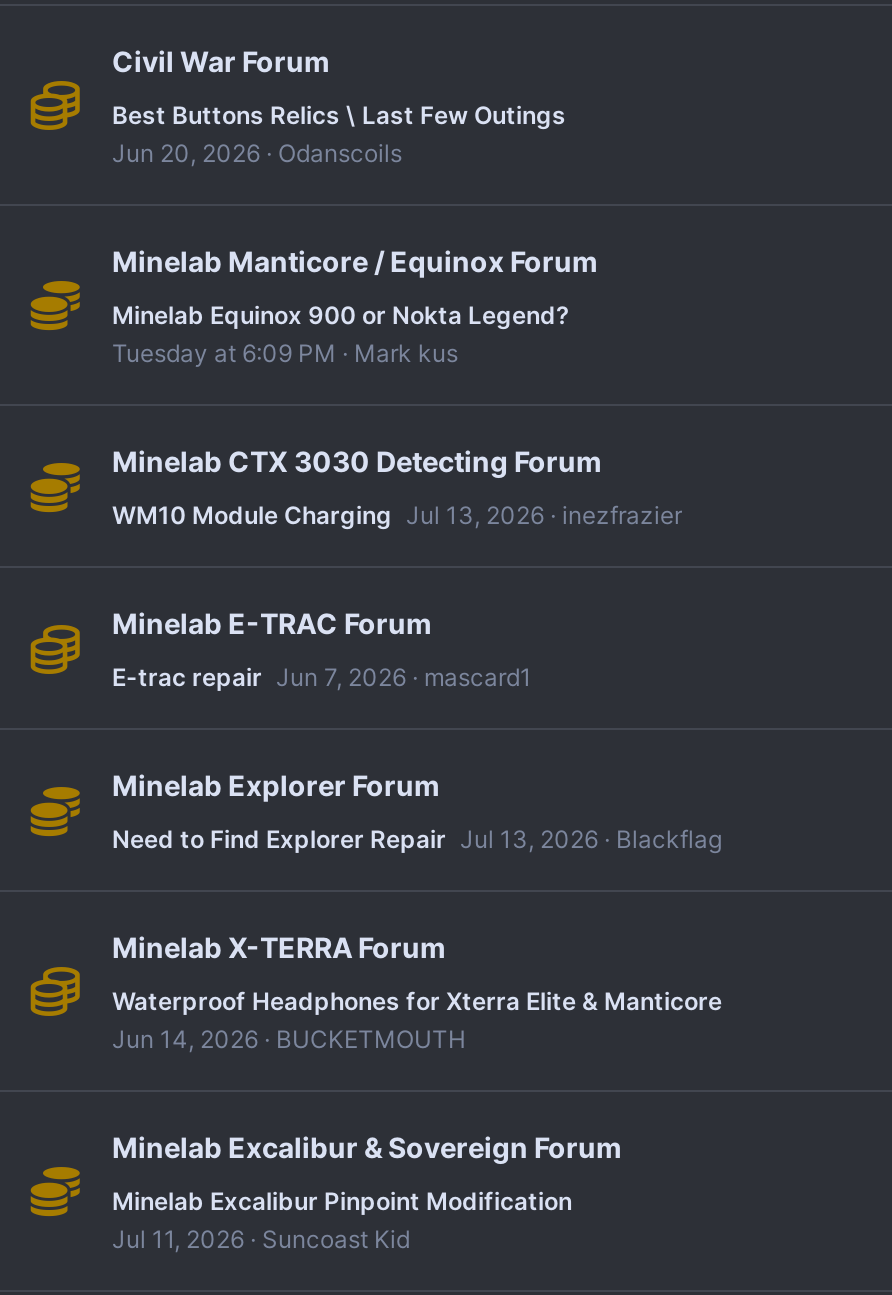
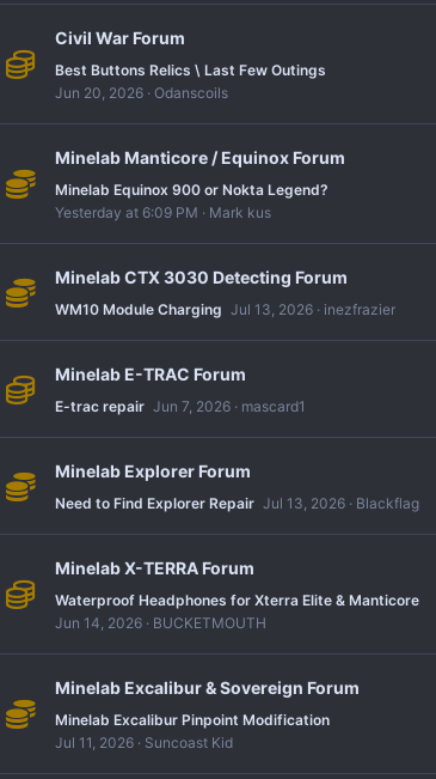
- Tuesday at 6:09 PM Mark kus
+ Yesterday at 6:09 PM Mark kus
